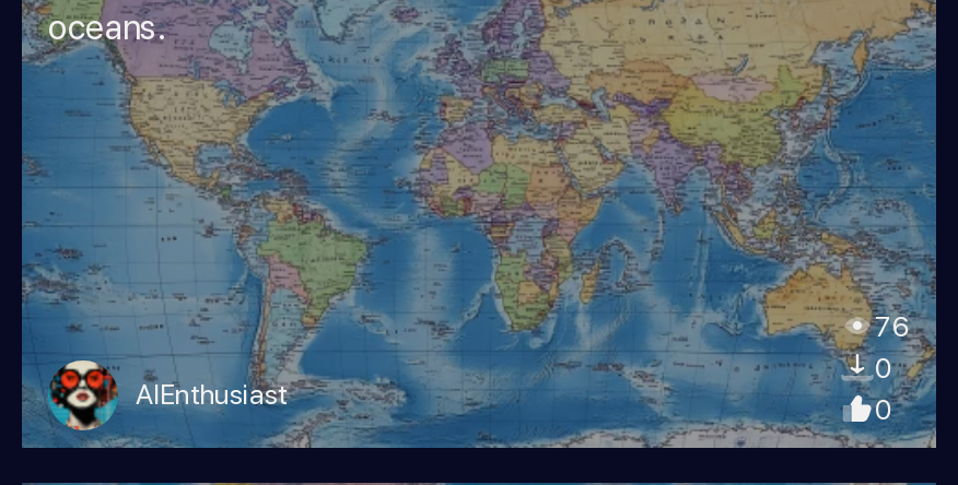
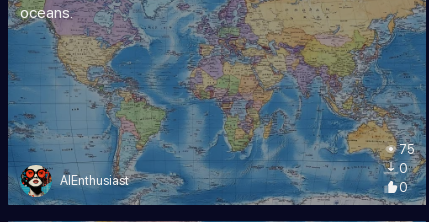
- 76
+ 75
